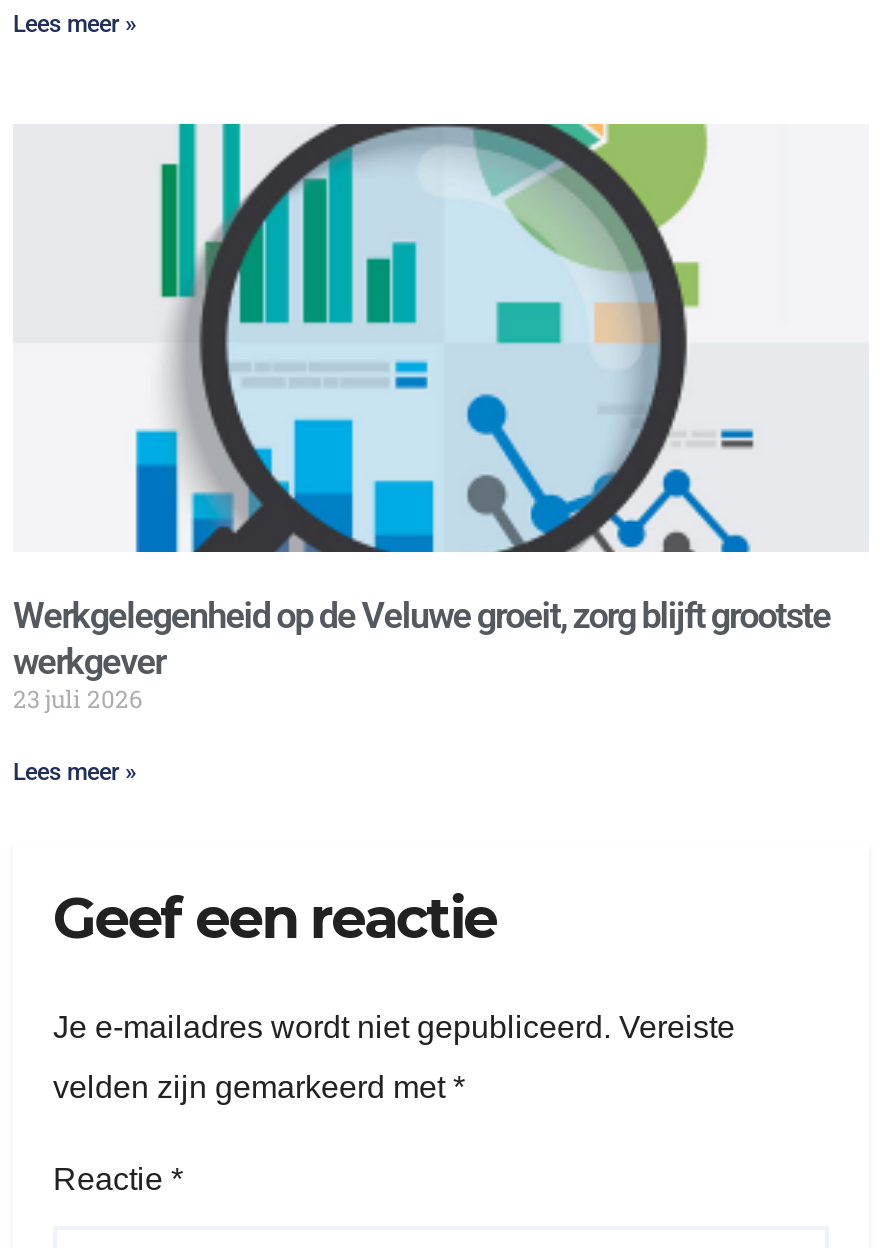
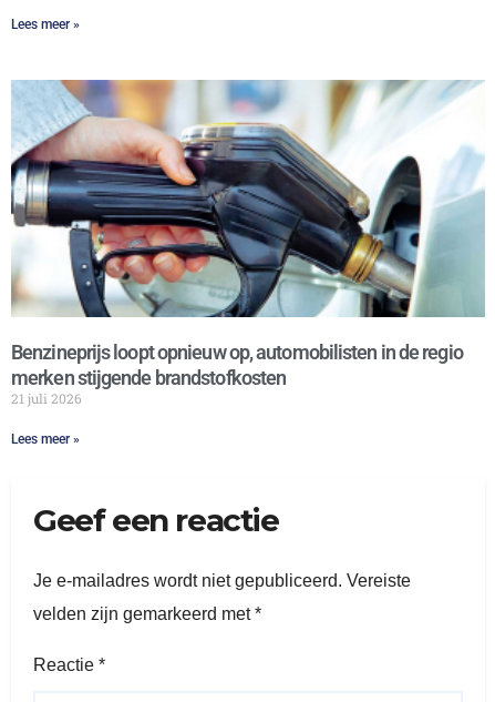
- [image]
- Werkgelegenheid op de Veluwe groeit, zorg blijft grootste
- werkgever
- 23 juli 2026
+ [image]
+ Benzineprijs loopt opnieuw op, automobilisten in de regio
+ merken stijgende brandstofkosten
+ 21 juli 2026
